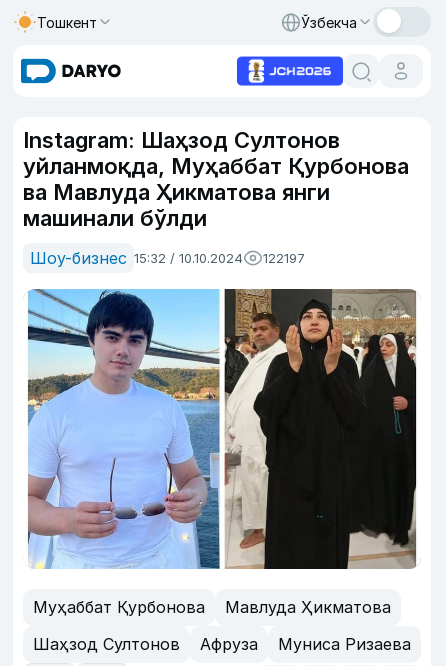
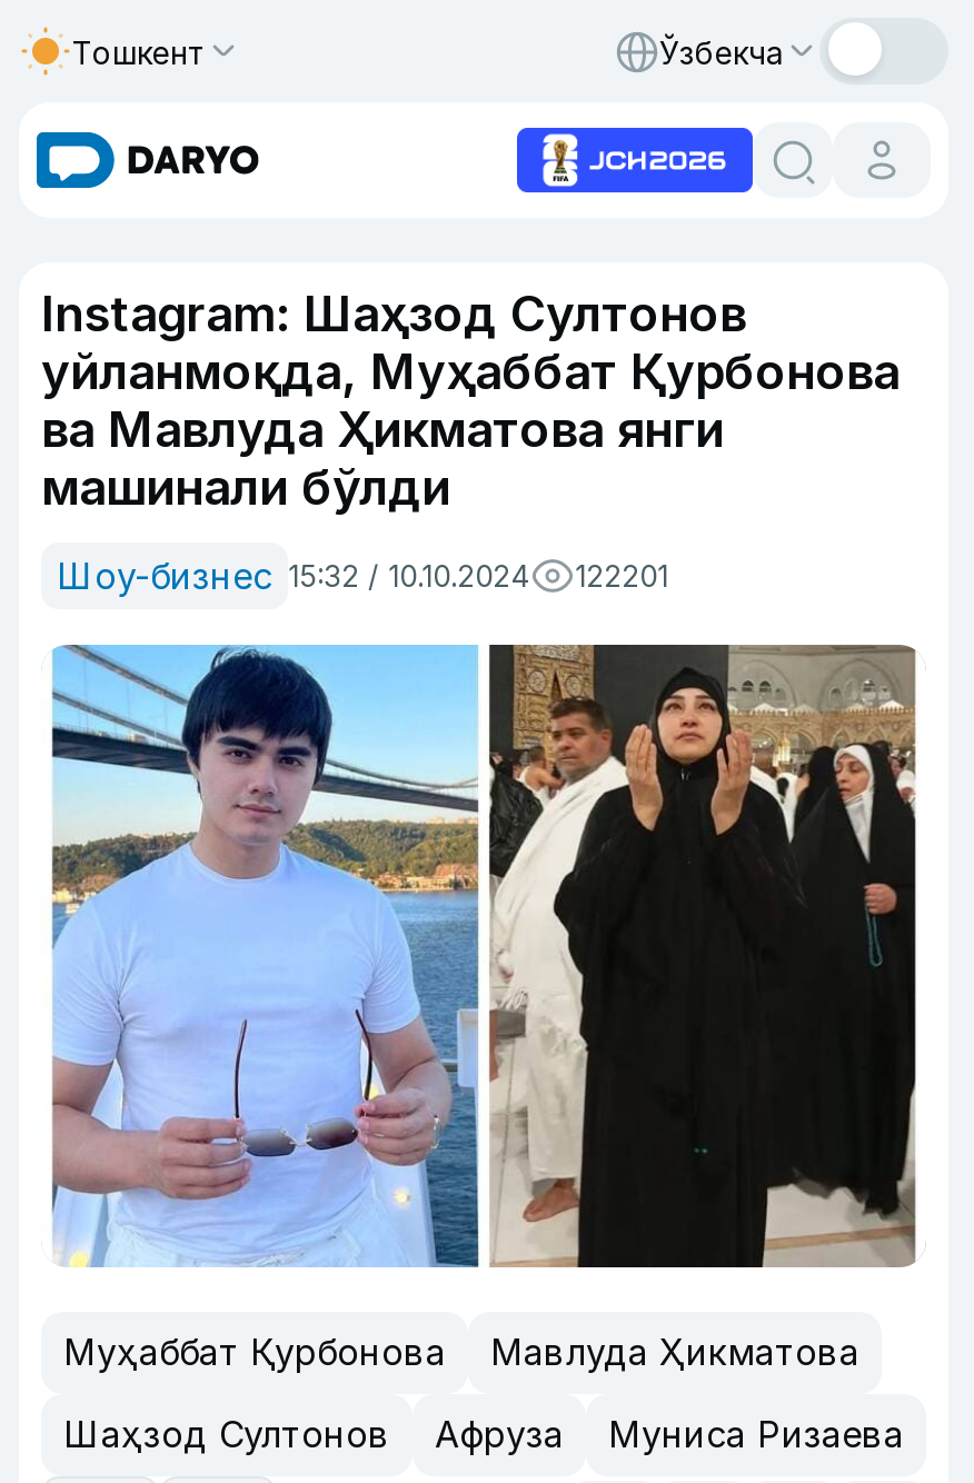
- Шоу-бизнес 15:32 / 10.10.2024 122197
+ Шоу-бизнес 15:32 / 10.10.2024 122201
